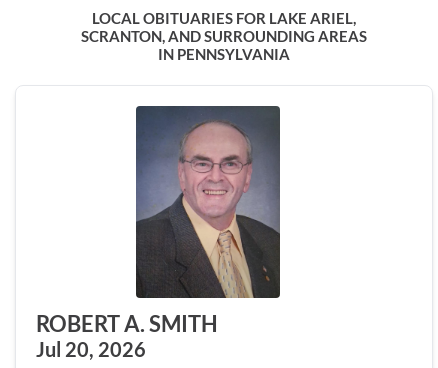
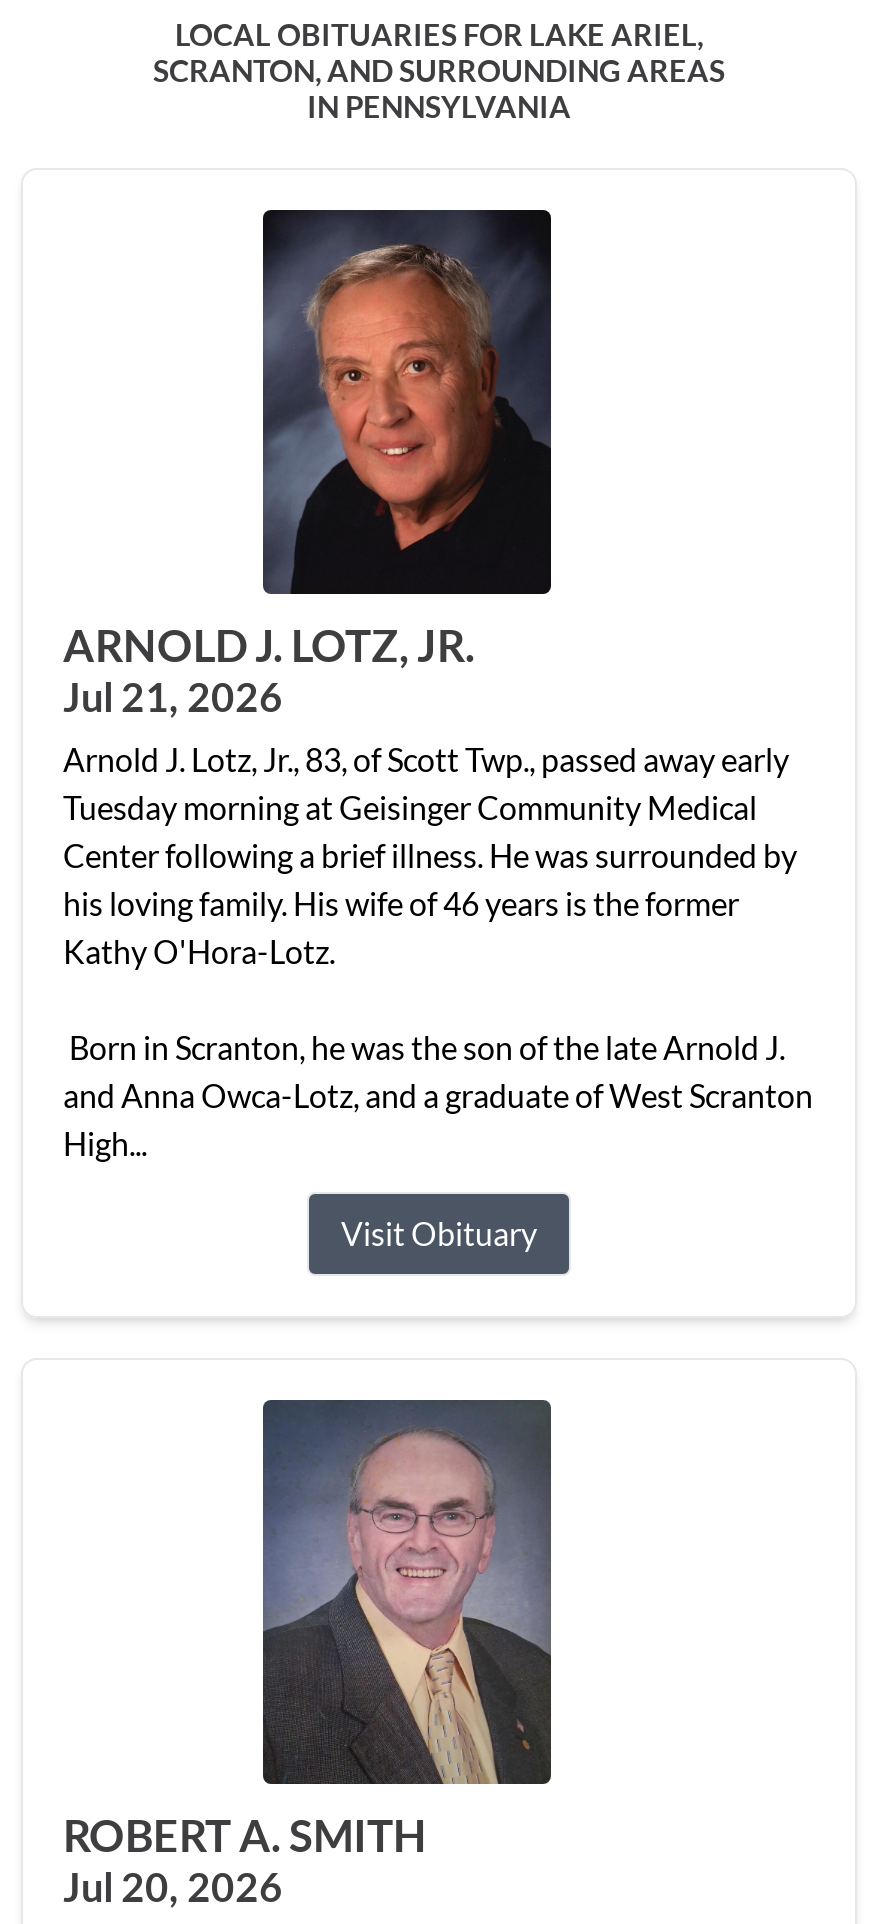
+ [image]
+ ARNOLD J. LOTZ, JR.
+ Jul 21, 2026
+ Arnold J. Lotz, Jr., 83, of Scott Twp., passed away early
+ Tuesday morning at Geisinger Community Medical
+ Center following a brief illness. He was surrounded by
+ his loving family. His wife of 46 years is the former
+ Kathy O'Hora-Lotz.
+ Born in Scranton, he was the son of the late Arnold J.
+ and Anna Owca-Lotz, and a graduate of West Scranton
+ High...
+ Visit Obituary
